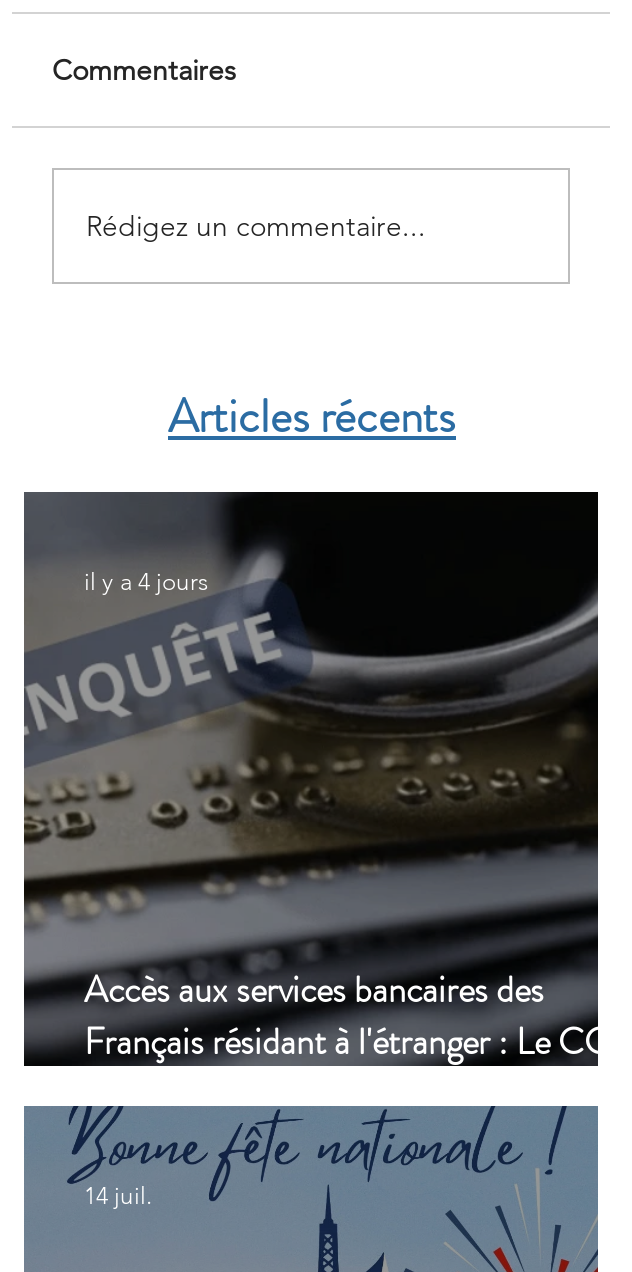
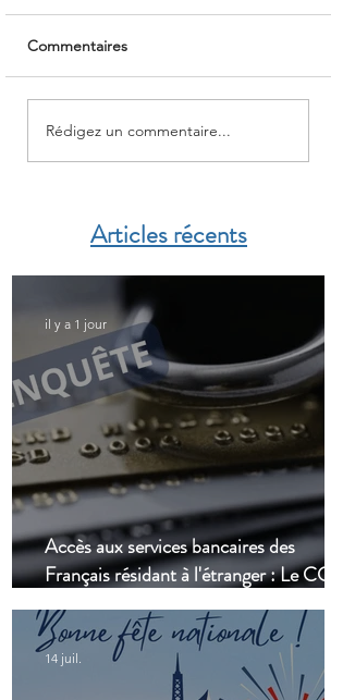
- il y a 4 jours
+ il y a 1 jour
